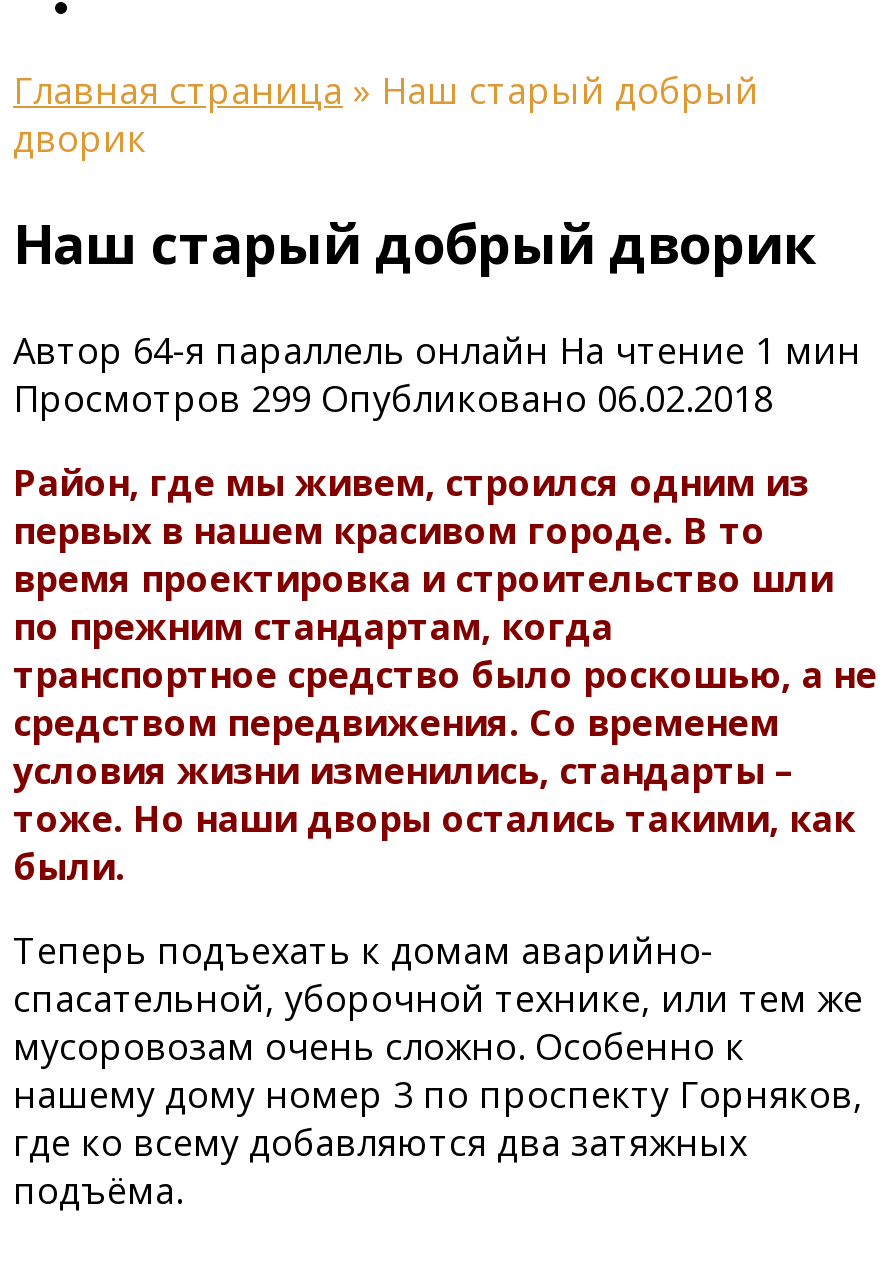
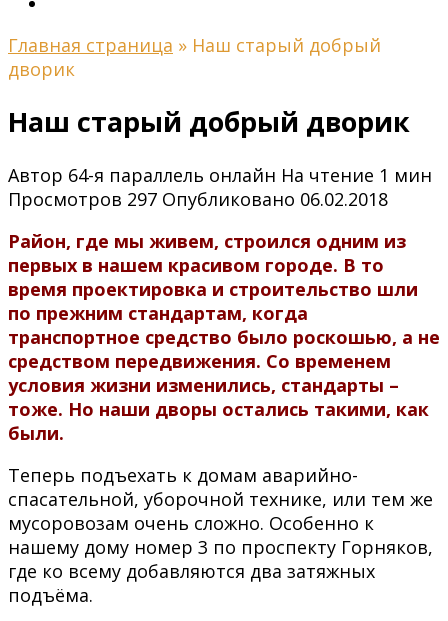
- Просмотров 299 Опубликовано 06.02.2018
+ Просмотров 297 Опубликовано 06.02.2018
